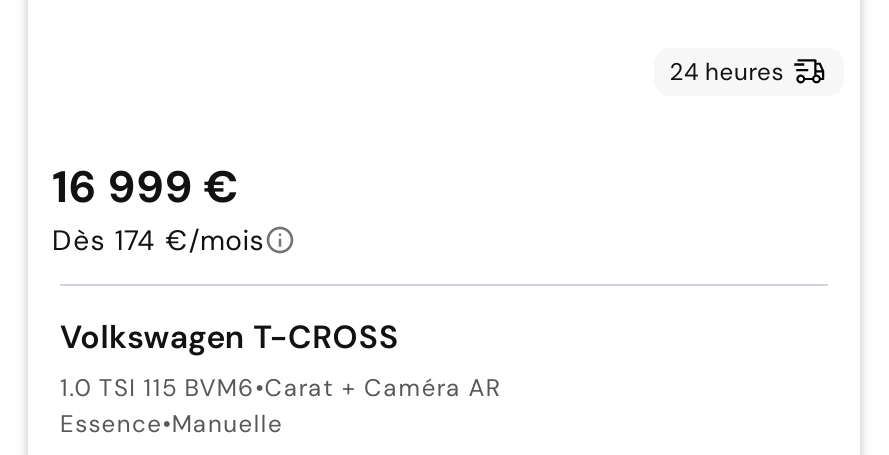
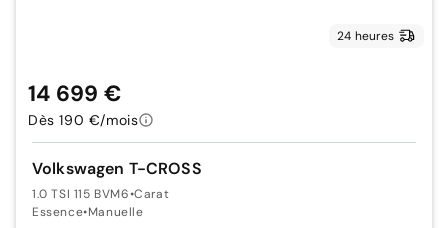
- 16 999 €
+ 14 699 €

- Dès 174 €/mois
+ Dès 190 €/mois

- 1.0 TSI 115 BVM6•Carat + Caméra AR
+ 1.0 TSI 115 BVM6•Carat
